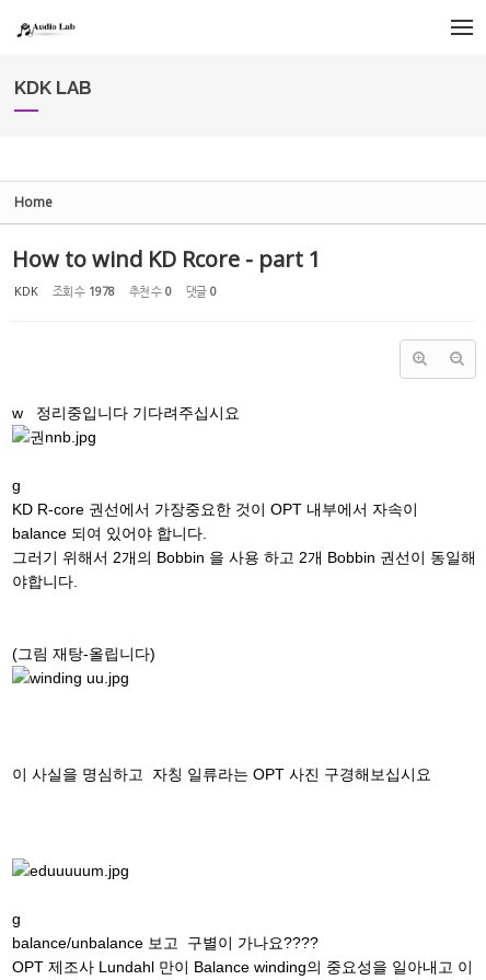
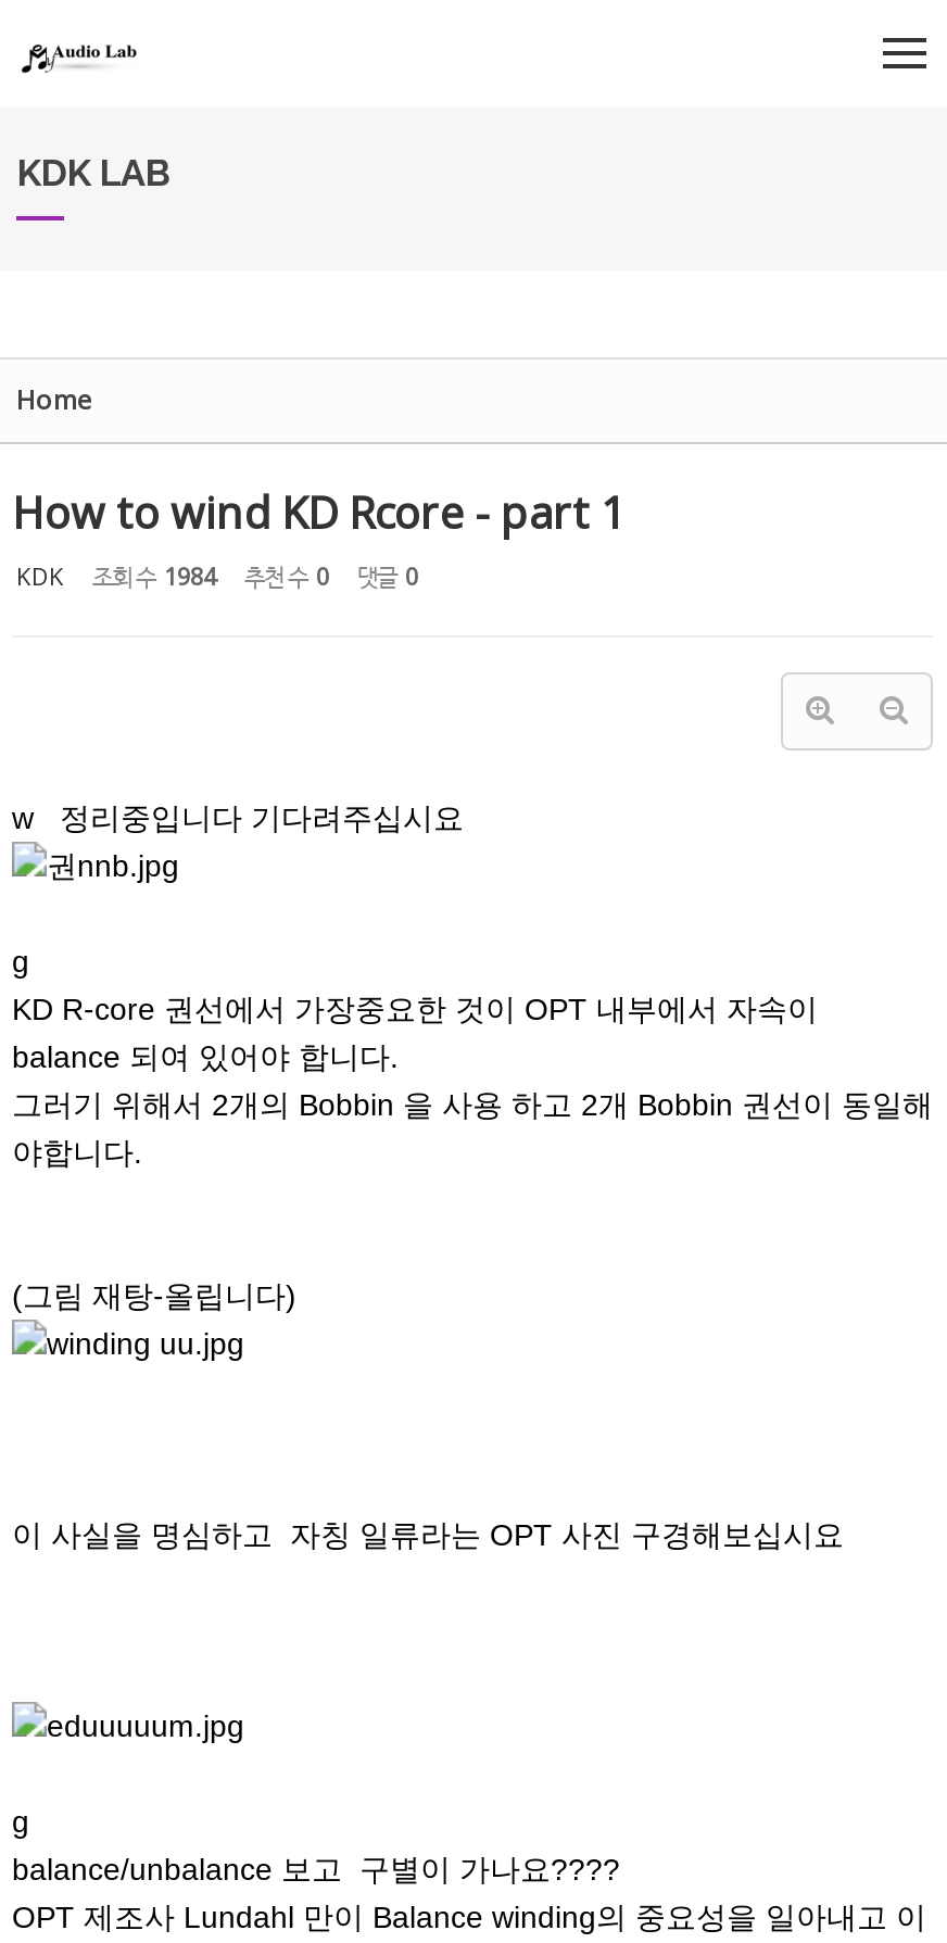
- KDK 조회 수 1978 추천 수 0 댓글 0
+ KDK 조회 수 1984 추천 수 0 댓글 0
